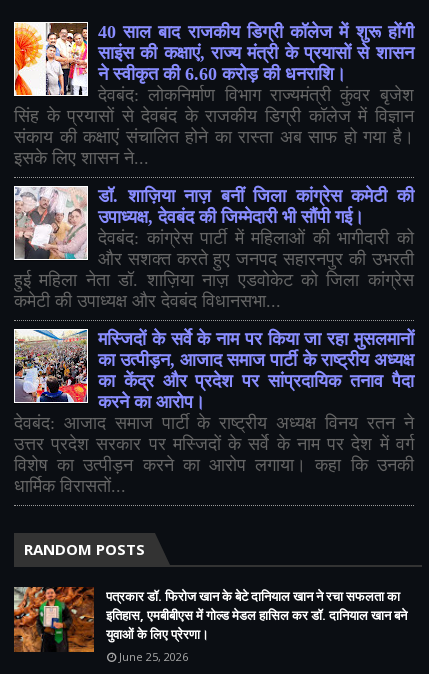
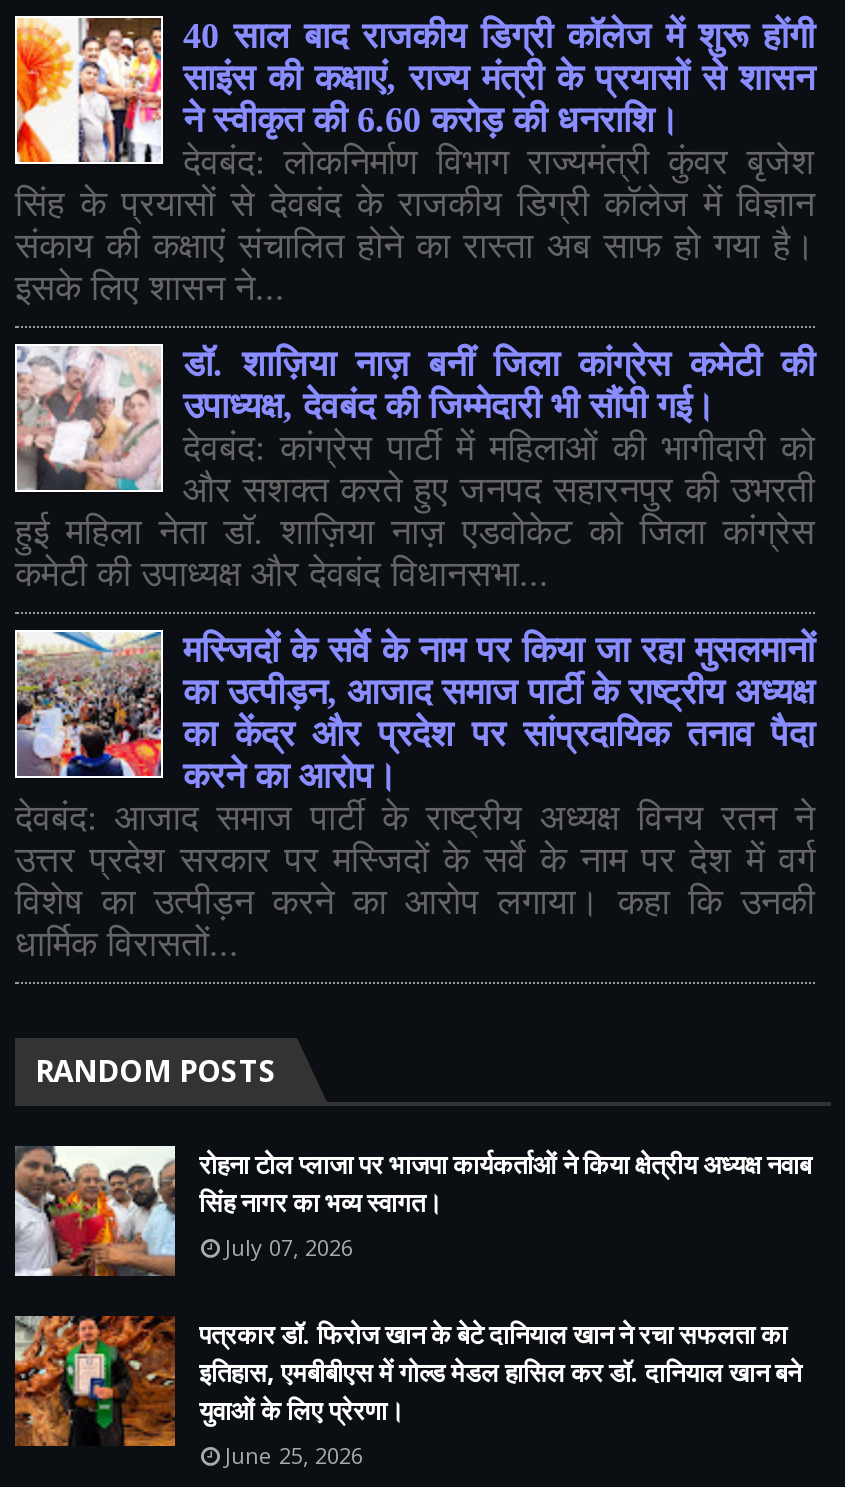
+ [image]
+ रोहना टोल प्लाजा पर भाजपा कार्यकर्ताओं ने किया क्षेत्रीय अध्यक्ष नवाब
+ सिंह नागर का भव्य स्वागत।
+ July 07, 2026
